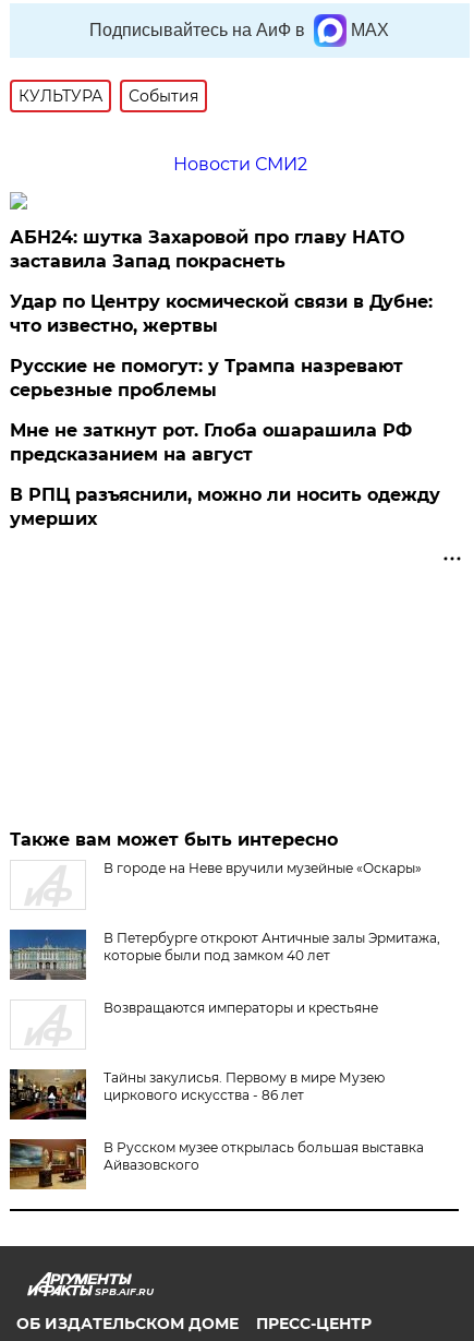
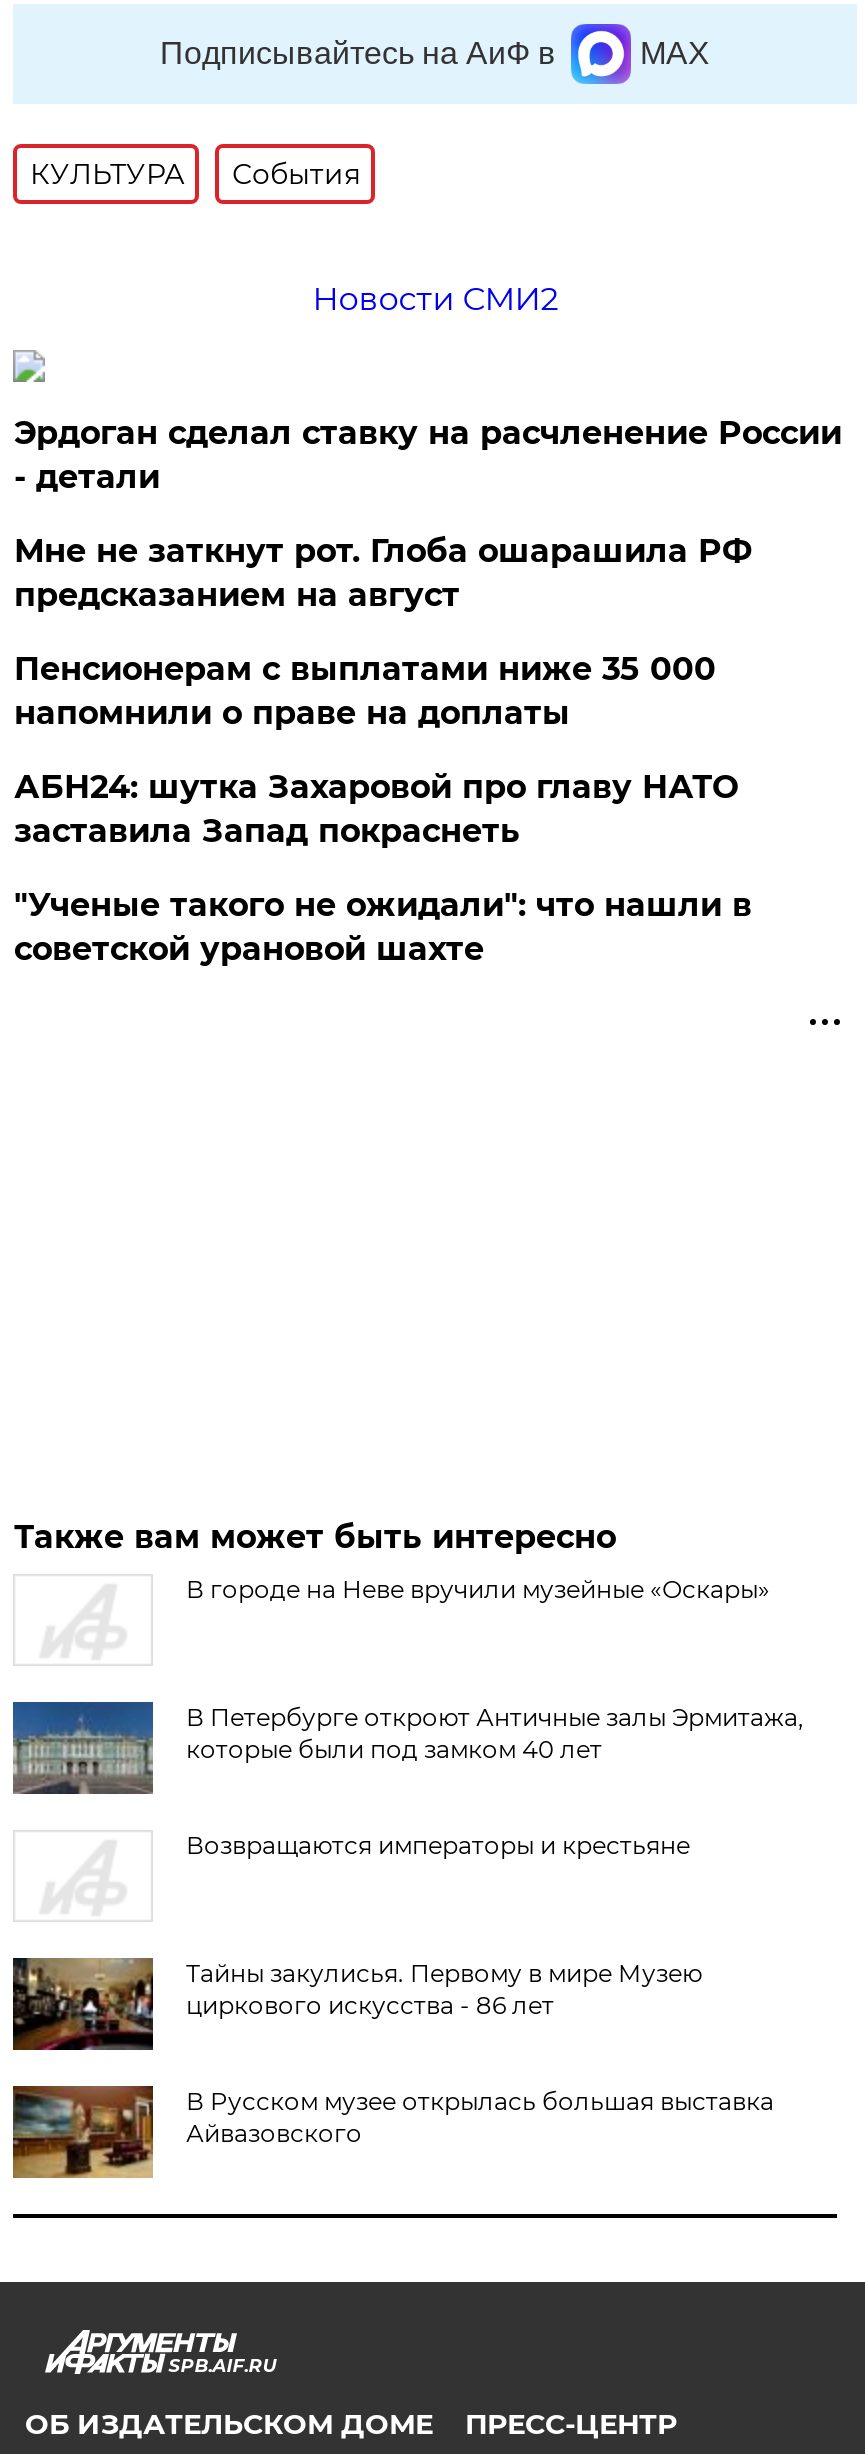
+ Эрдоган сделал ставку на расчленение России
+ - детали
+ Пенсионерам с выплатами ниже 35 000
+ напомнили о праве на доплаты

moved down: АБН24: шутка Захаровой про главу НАТО | заставила Запад покраснеть

- Удар по Центру космической связи в Дубне:
- что известно, жертвы
- Русские не помогут: у Трампа назревают
- серьезные проблемы
- В РПЦ разъяснили, можно ли носить одежду
- умерших
+ "Ученые такого не ожидали": что нашли в
+ советской урановой шахте

moved up: Мне не заткнут рот. Глоба ошарашила РФ | предсказанием на август
